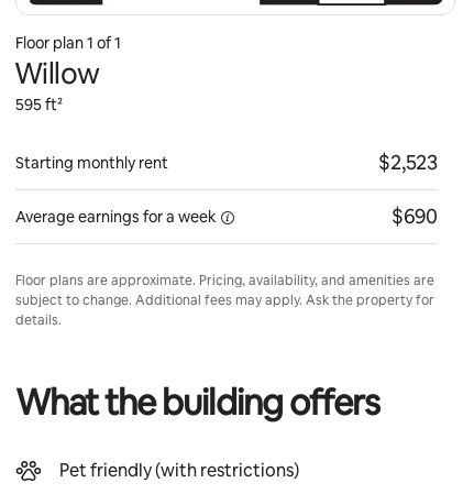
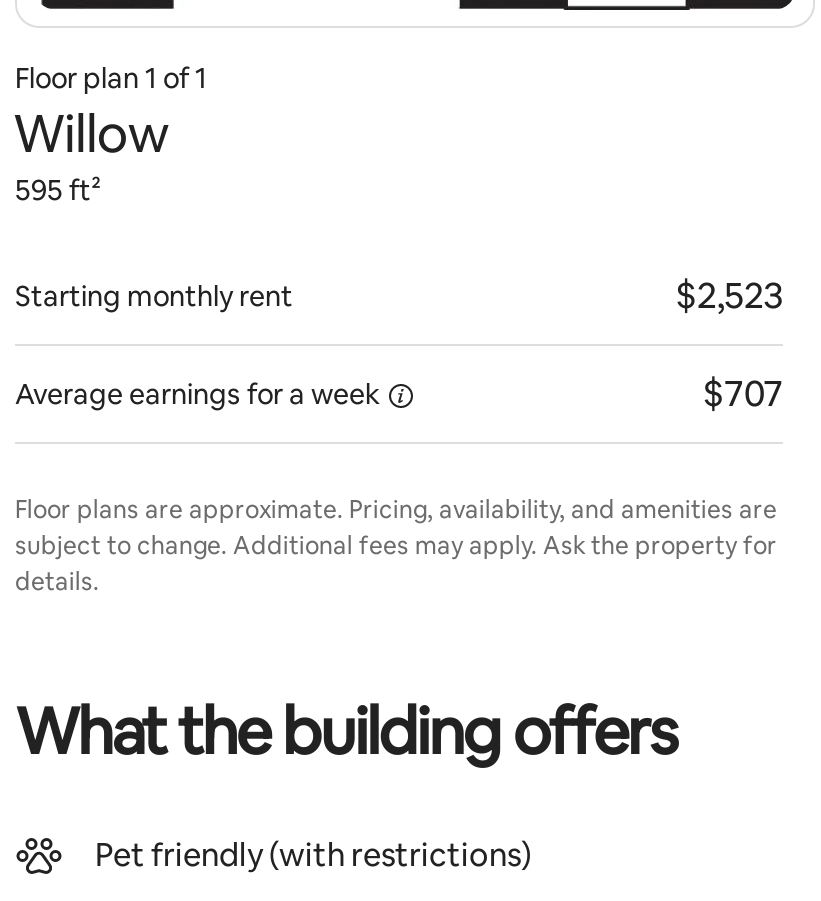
- $690
+ $707
